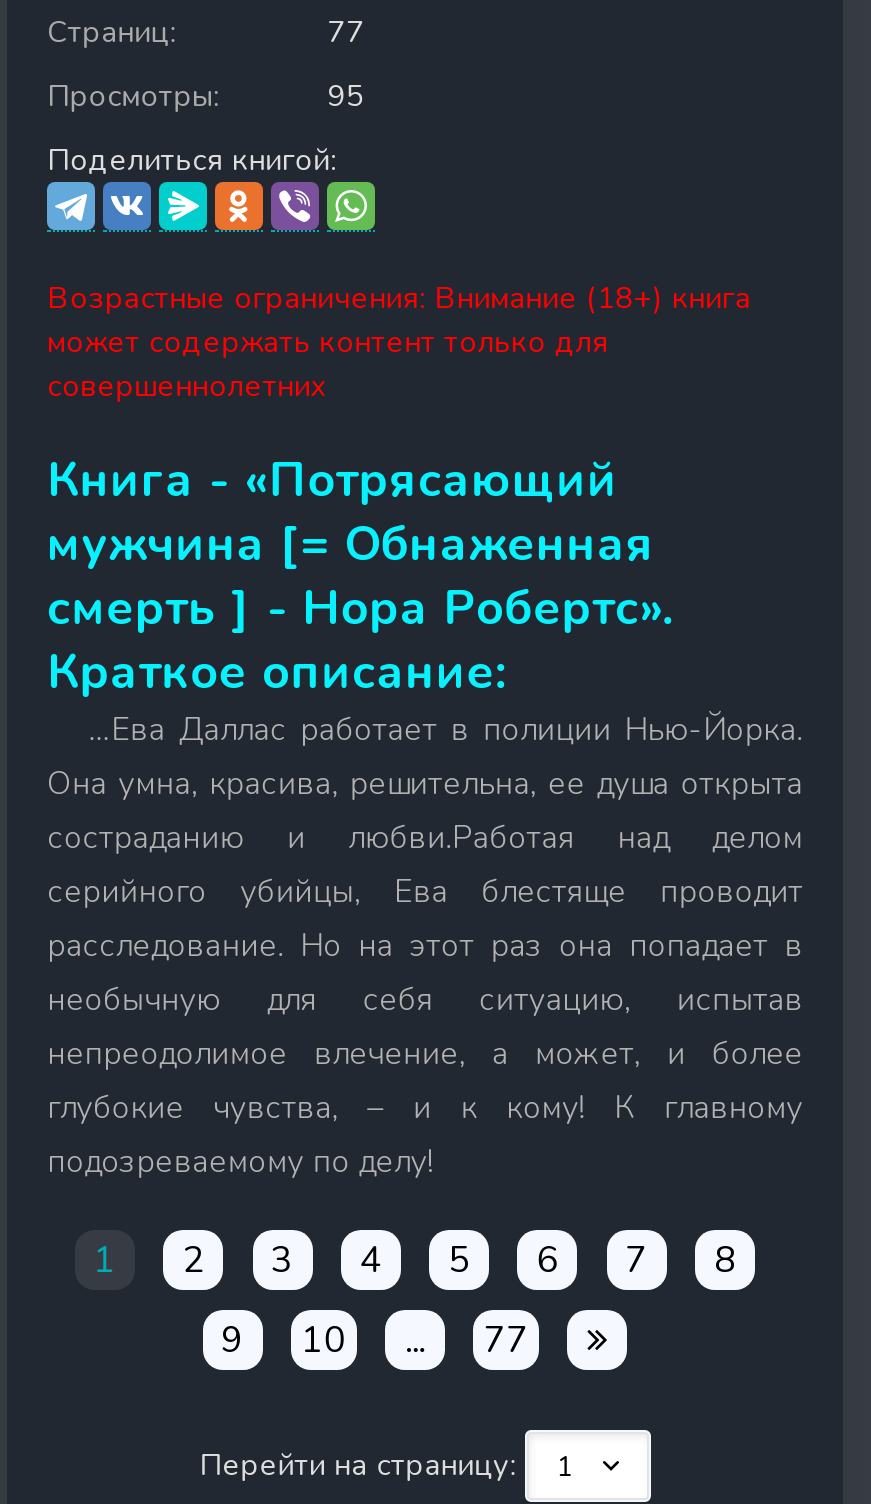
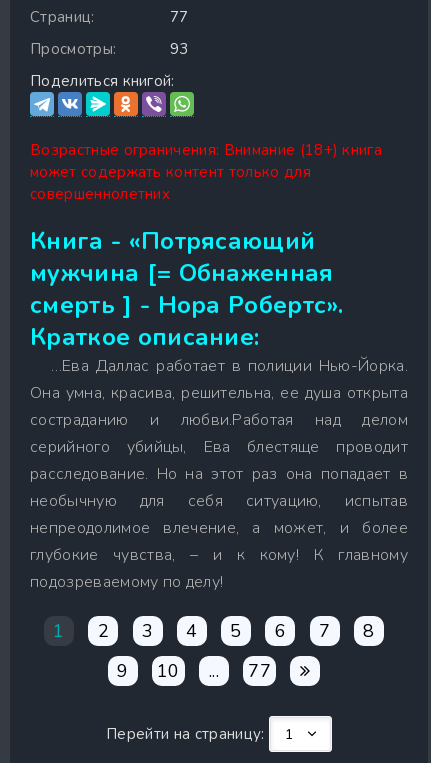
- 95
+ 93
